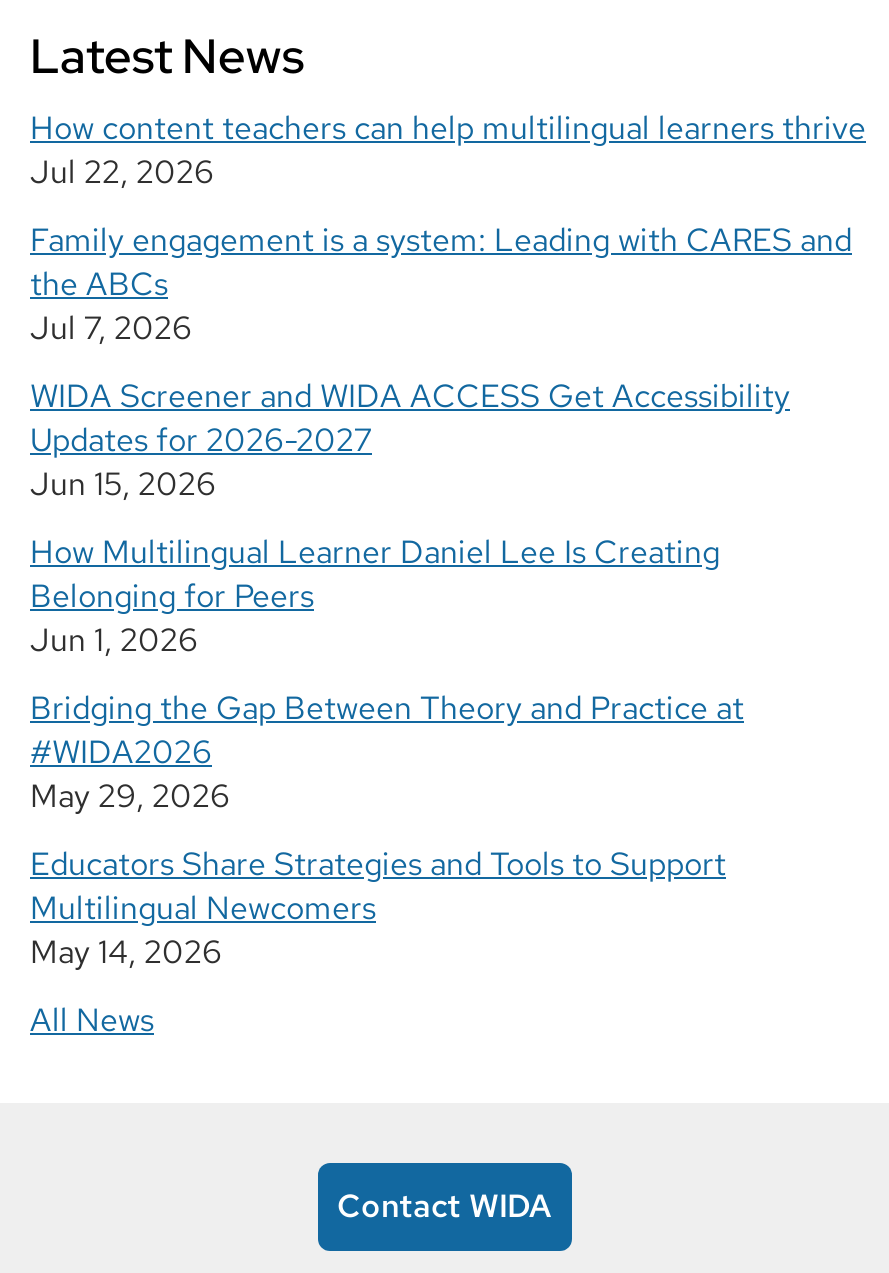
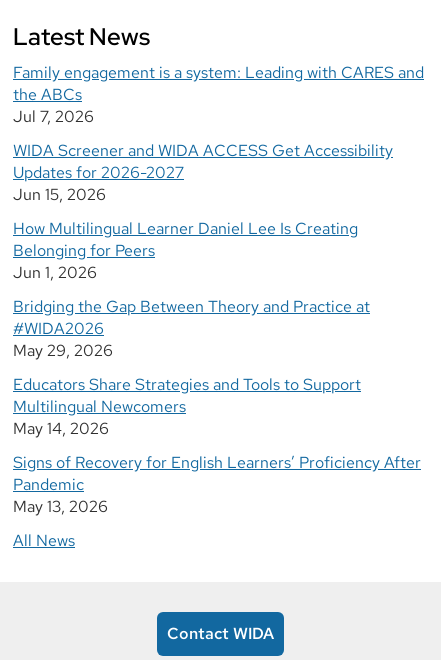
- How content teachers can help multilingual learners thrive
- Jul 22, 2026

moved up: Family engagement is a system: Leading with CARES and | the ABCs | Jul 7, 2026 | ... | Multilingual Newcomers | May 14, 2026

+ Signs of Recovery for English Learners’ Proficiency After
+ Pandemic
+ May 13, 2026
